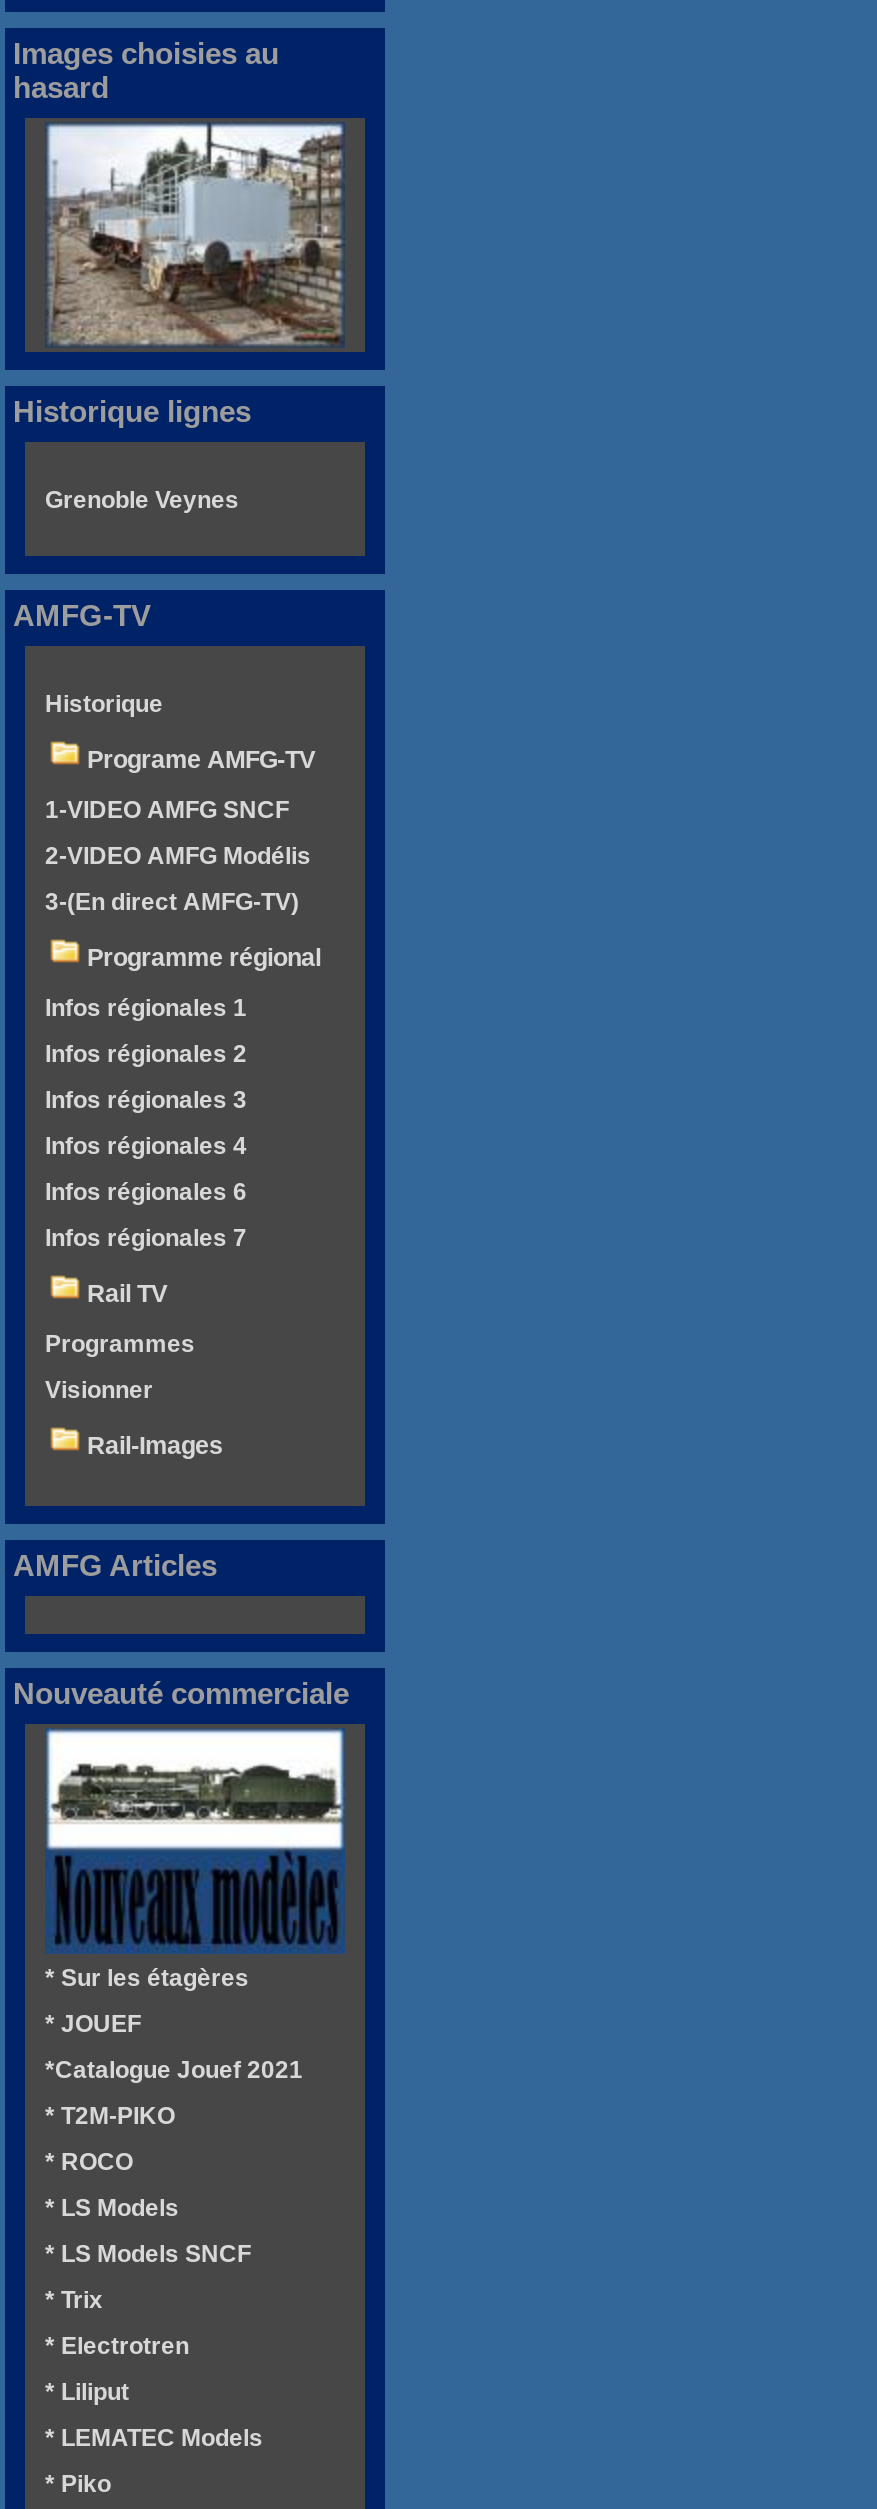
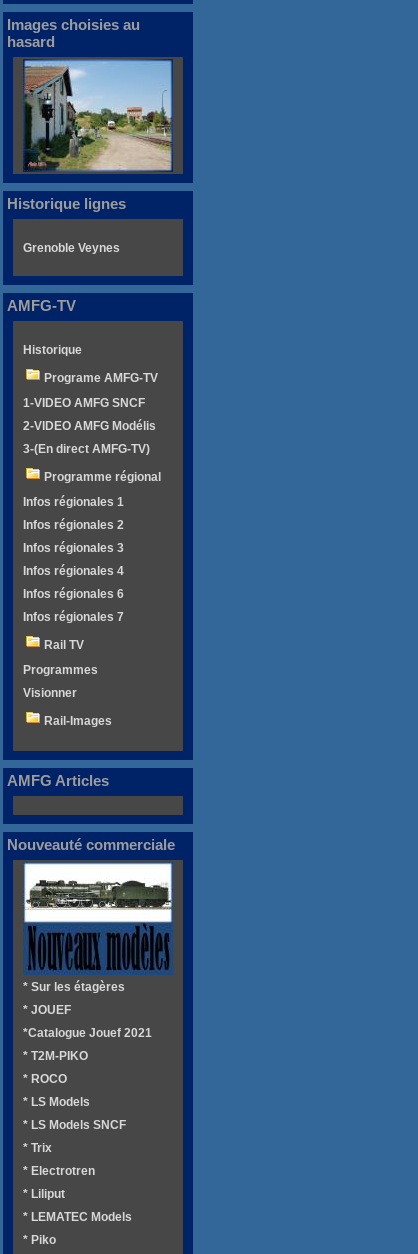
- [image]
+ [image]
